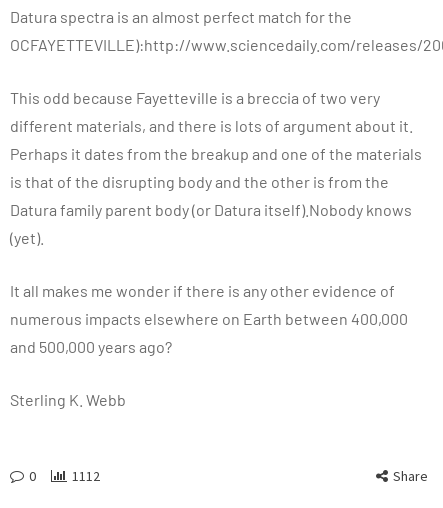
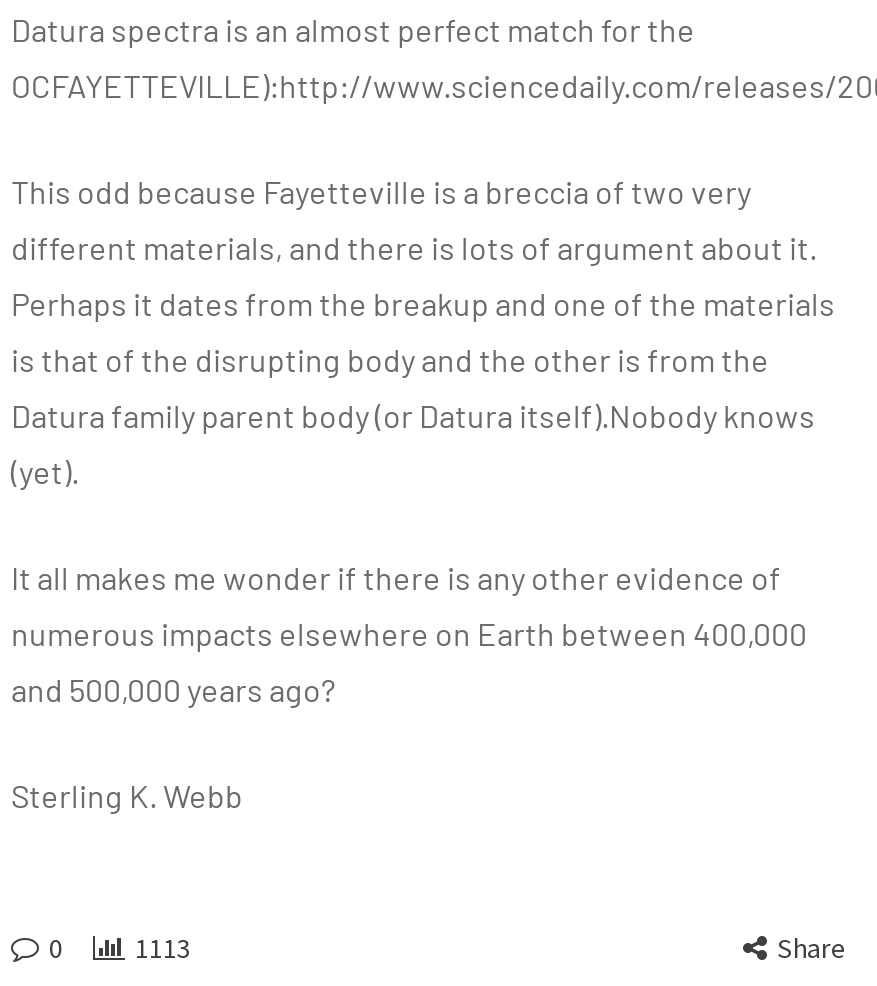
- 0 1112
+ 0 1113
